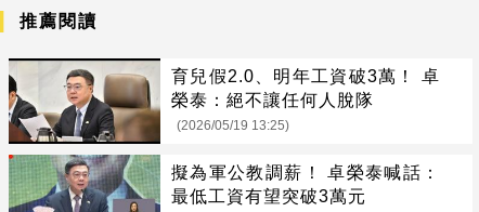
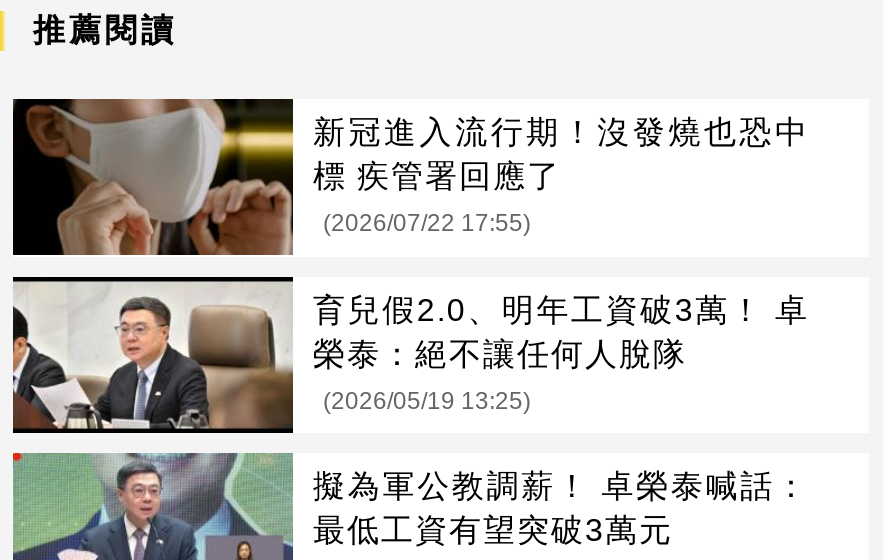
+ [image]
+ 新冠進入流行期！沒發燒也恐中
+ 標 疾管署回應了
+ (2026/07/22 17:55)
